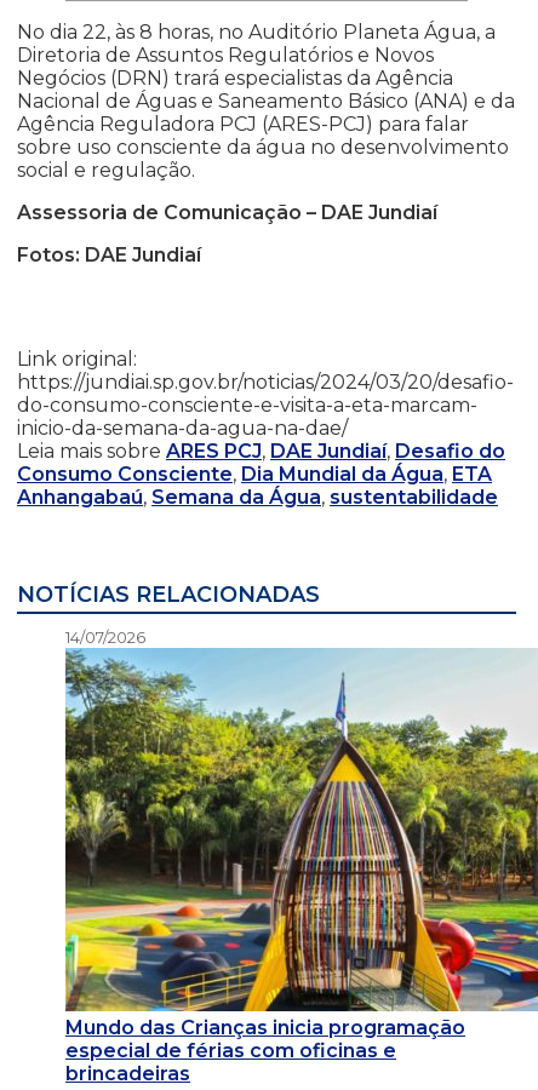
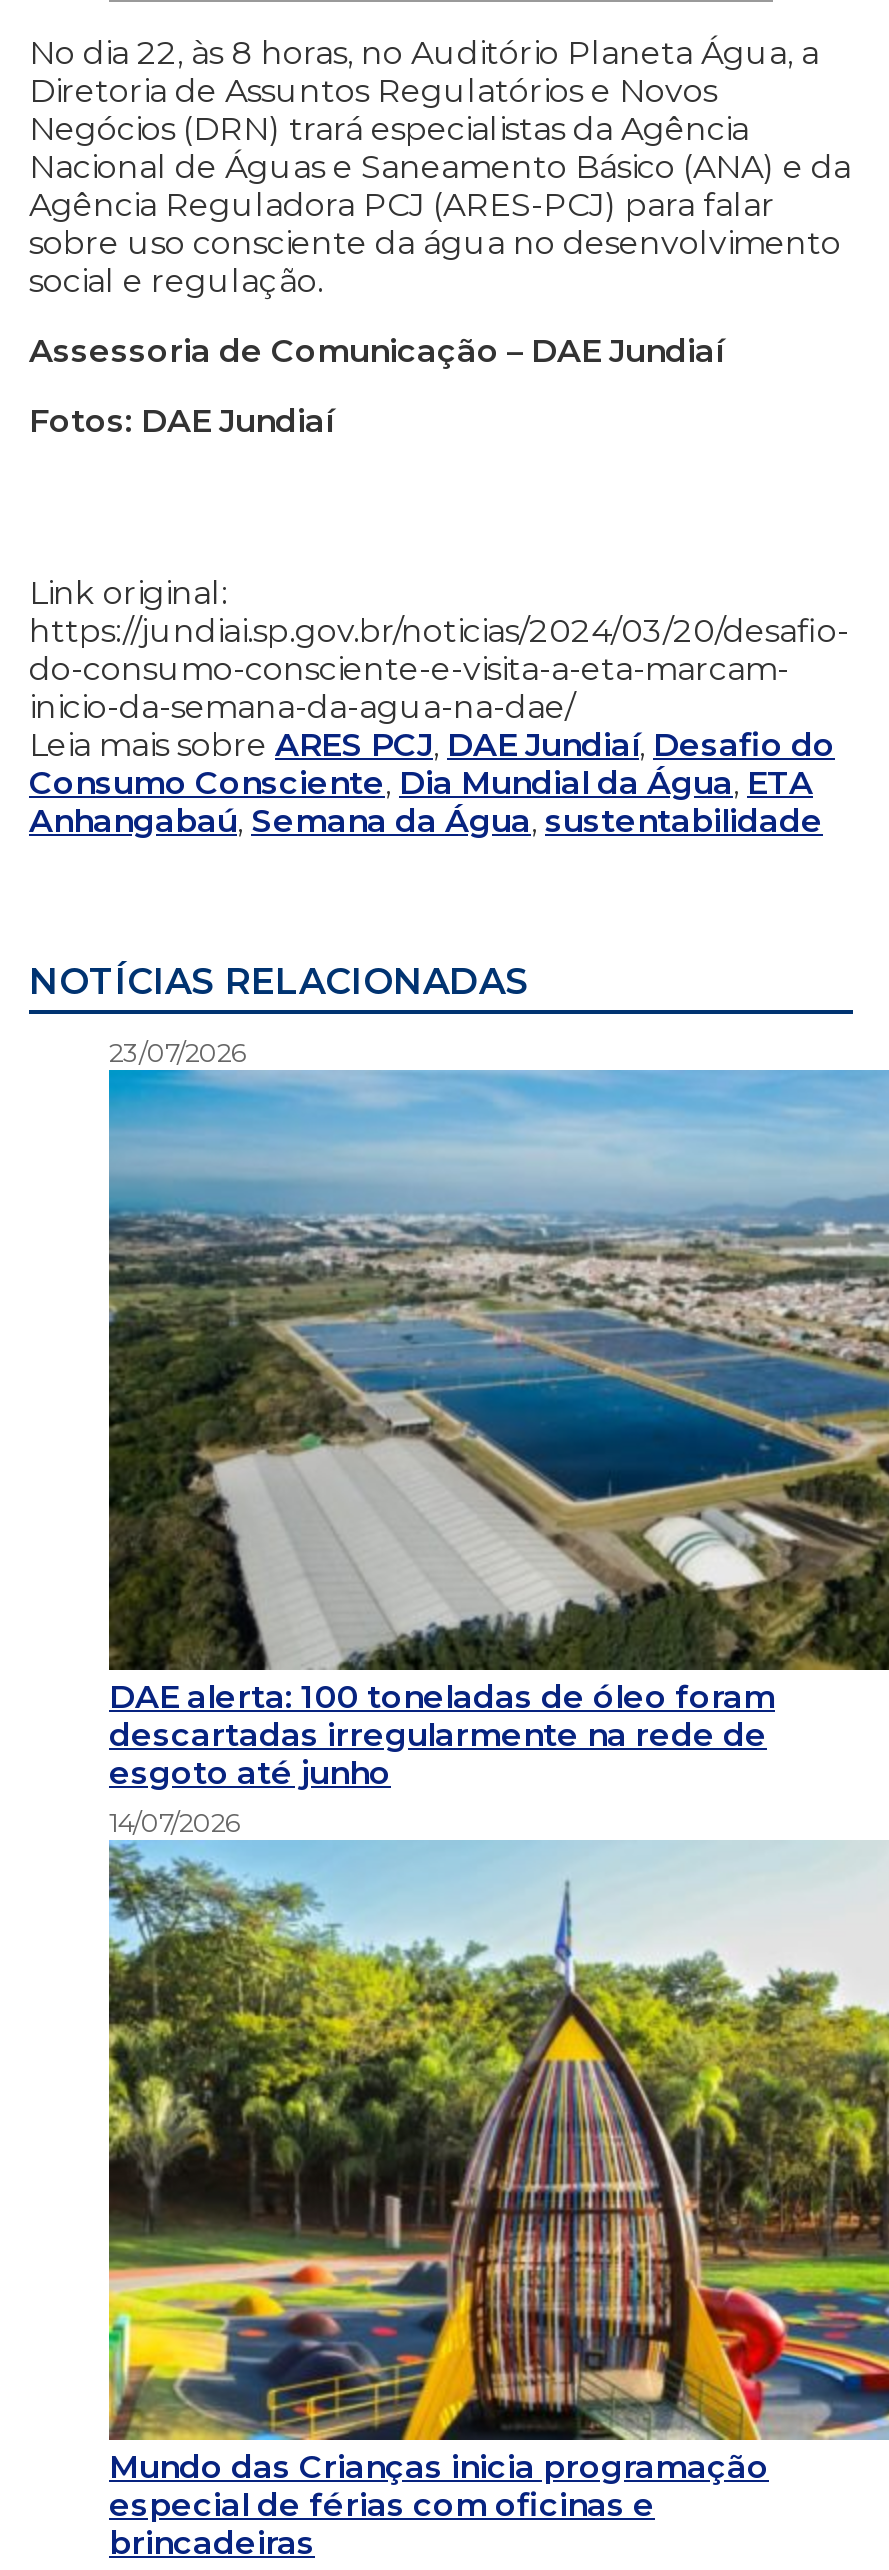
+ [image]
+ DAE alerta: 100 toneladas de óleo foram
+ descartadas irregularmente na rede de
+ esgoto até junho

+ 23/07/2026
